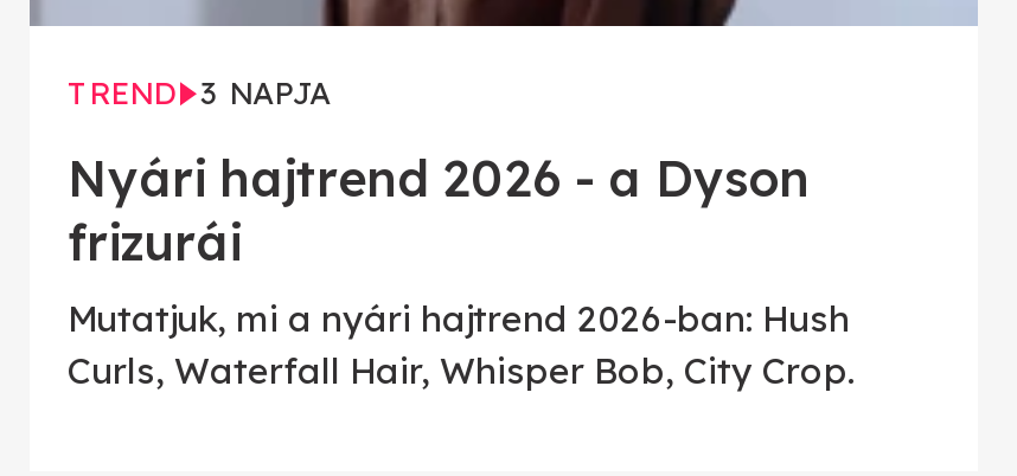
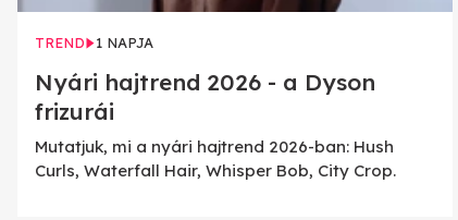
- TREND 3 NAPJA
+ TREND 1 NAPJA
